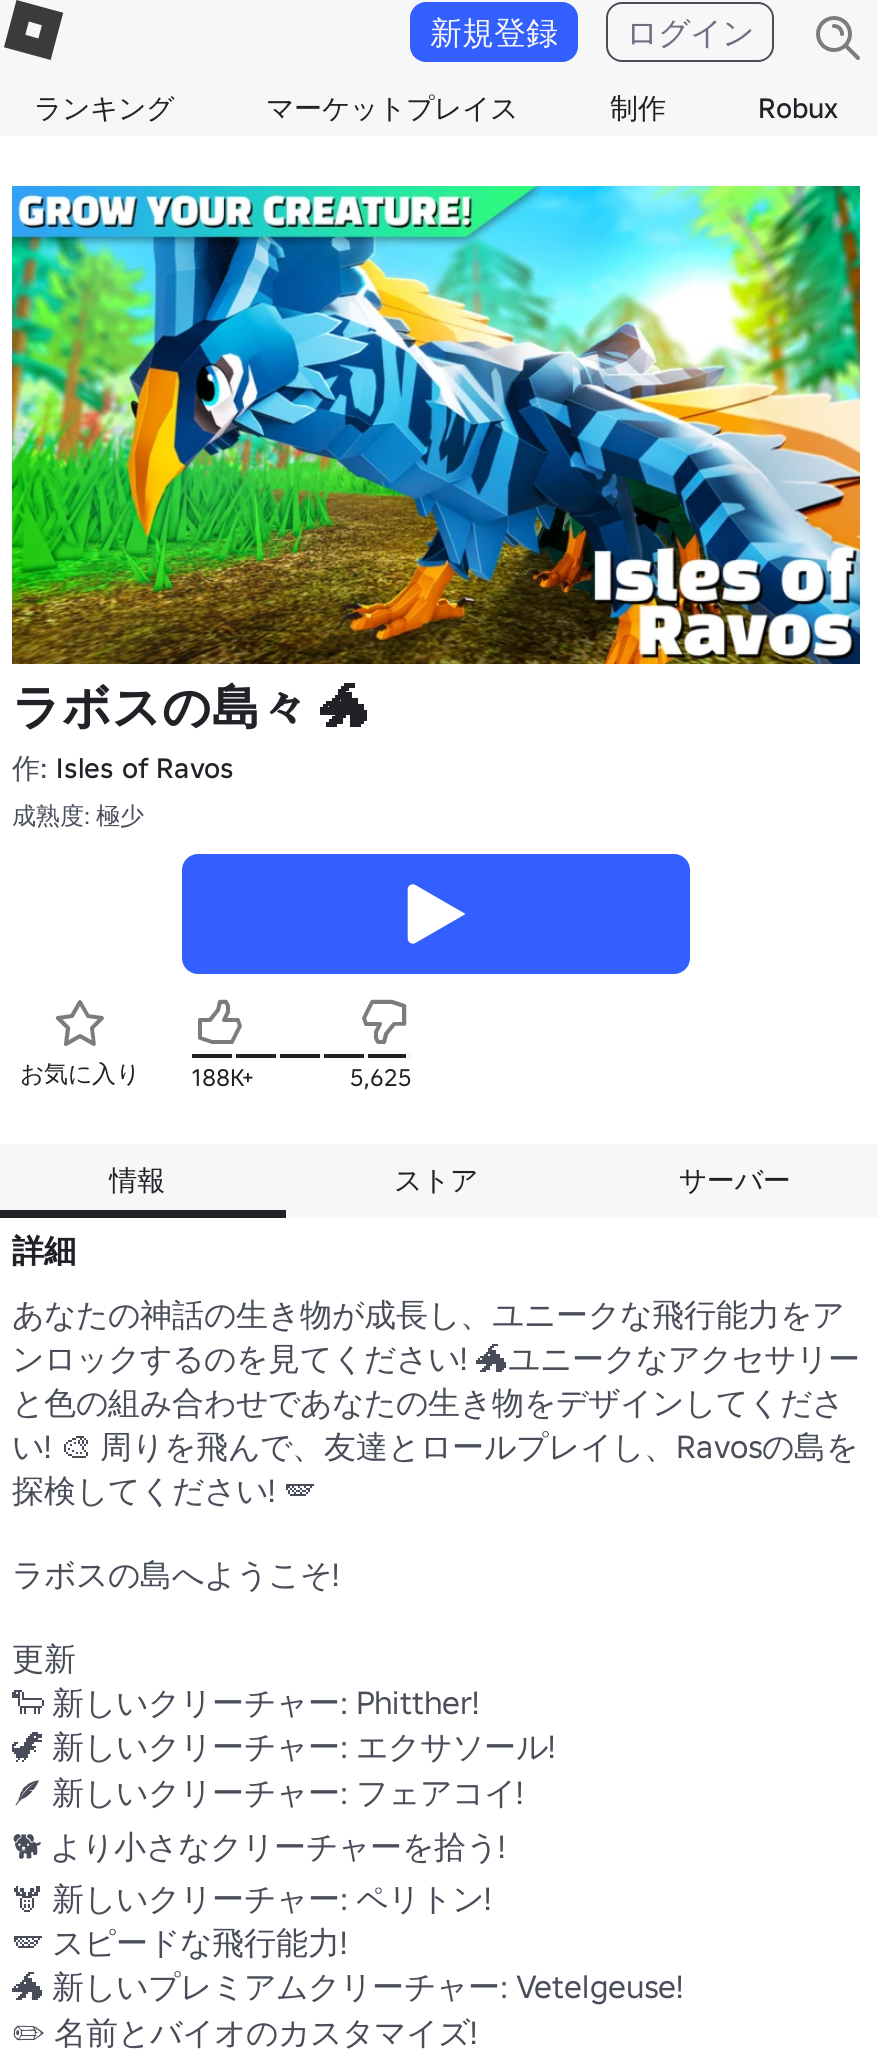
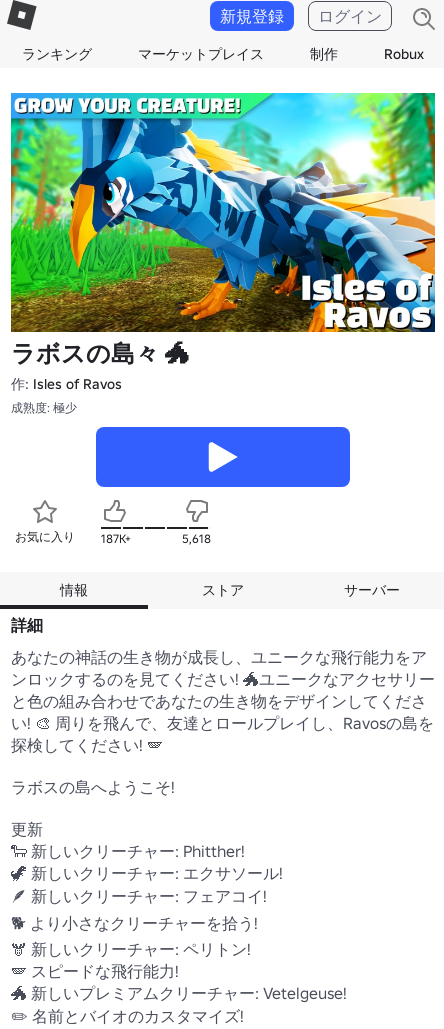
- 188K+
- 5,625
+ 187K+
+ 5,618
